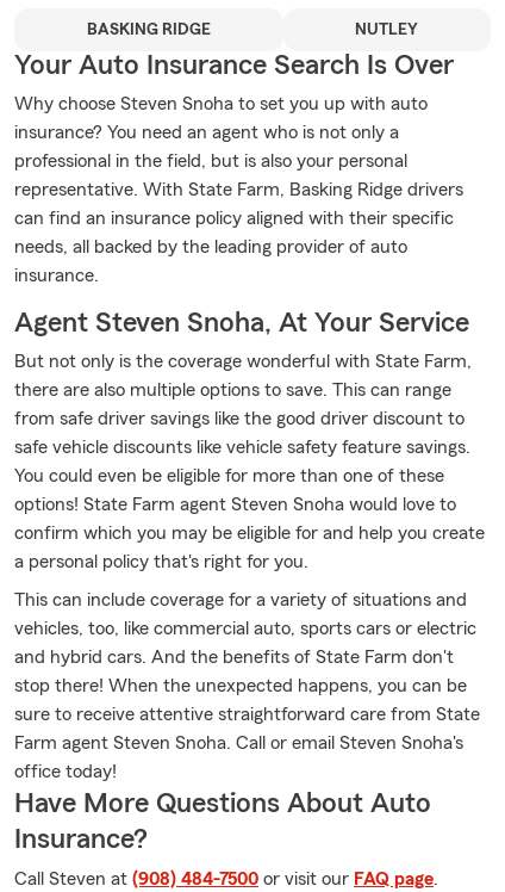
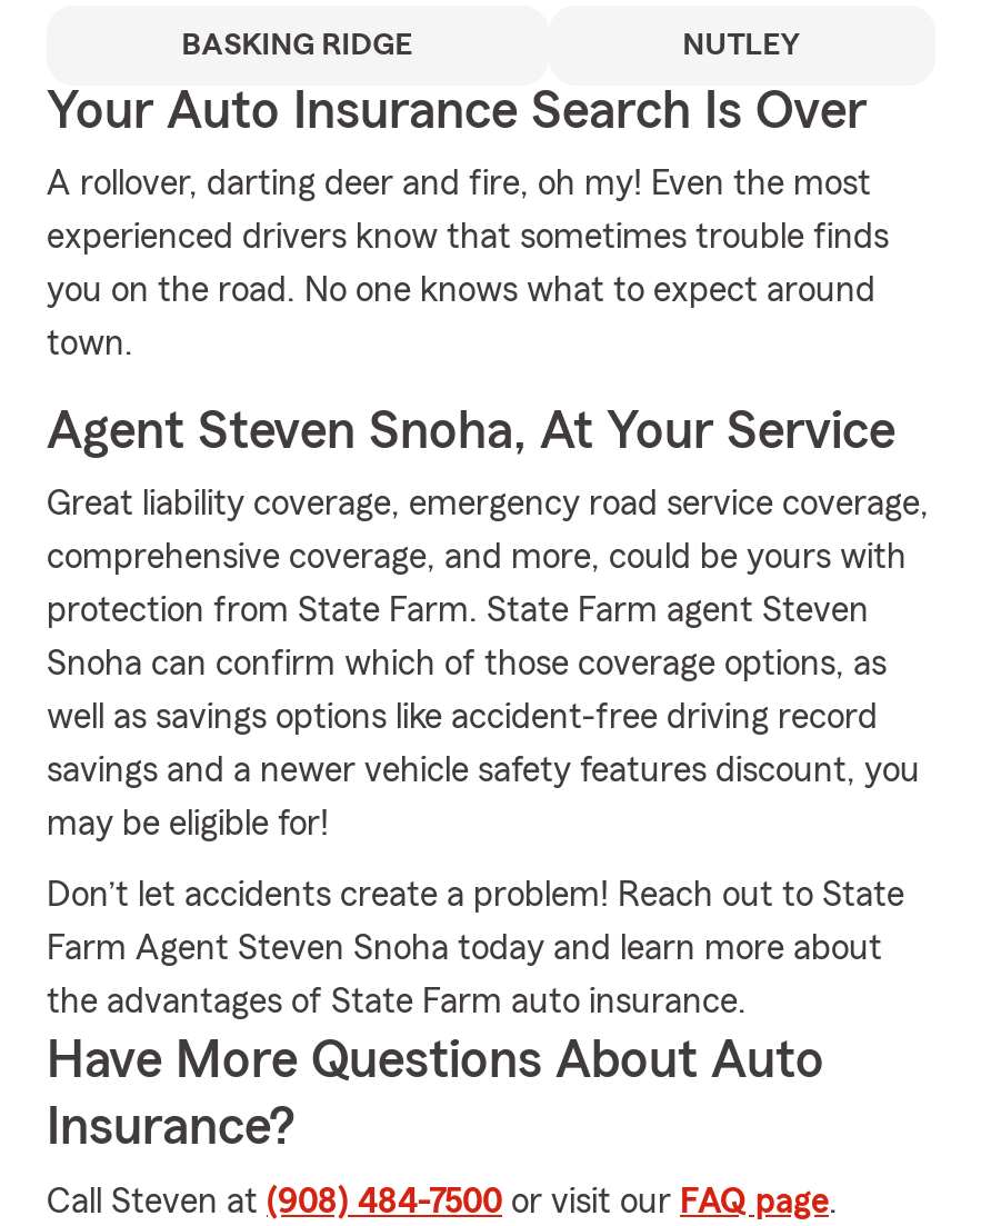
- Why choose Steven Snoha to set you up with auto
- insurance? You need an agent who is not only a
- professional in the field, but is also your personal
- representative. With State Farm, Basking Ridge drivers
- can find an insurance policy aligned with their specific
- needs, all backed by the leading provider of auto
- insurance.
+ A rollover, darting deer and fire, oh my! Even the most
+ experienced drivers know that sometimes trouble finds
+ you on the road. No one knows what to expect around
+ town.

- But not only is the coverage wonderful with State Farm,
- there are also multiple options to save. This can range
- from safe driver savings like the good driver discount to
- safe vehicle discounts like vehicle safety feature savings.
- You could even be eligible for more than one of these
- options! State Farm agent Steven Snoha would love to
- confirm which you may be eligible for and help you create
- a personal policy that's right for you.
- This can include coverage for a variety of situations and
- vehicles, too, like commercial auto, sports cars or electric
- and hybrid cars. And the benefits of State Farm don't
- stop there! When the unexpected happens, you can be
- sure to receive attentive straightforward care from State
- Farm agent Steven Snoha. Call or email Steven Snoha's
- office today!
+ Great liability coverage, emergency road service coverage,
+ comprehensive coverage, and more, could be yours with
+ protection from State Farm. State Farm agent Steven
+ Snoha can confirm which of those coverage options, as
+ well as savings options like accident-free driving record
+ savings and a newer vehicle safety features discount, you
+ may be eligible for!
+ Don’t let accidents create a problem! Reach out to State
+ Farm Agent Steven Snoha today and learn more about
+ the advantages of State Farm auto insurance.
